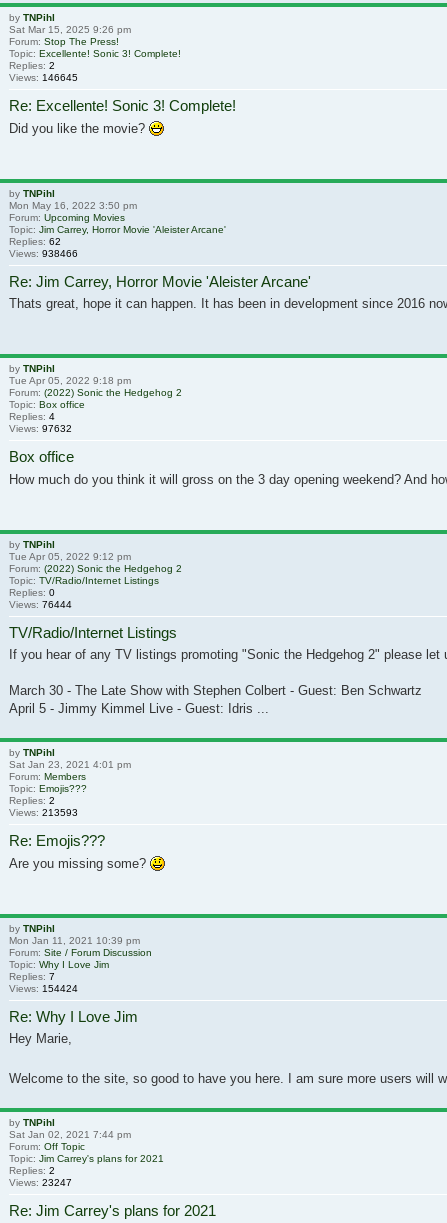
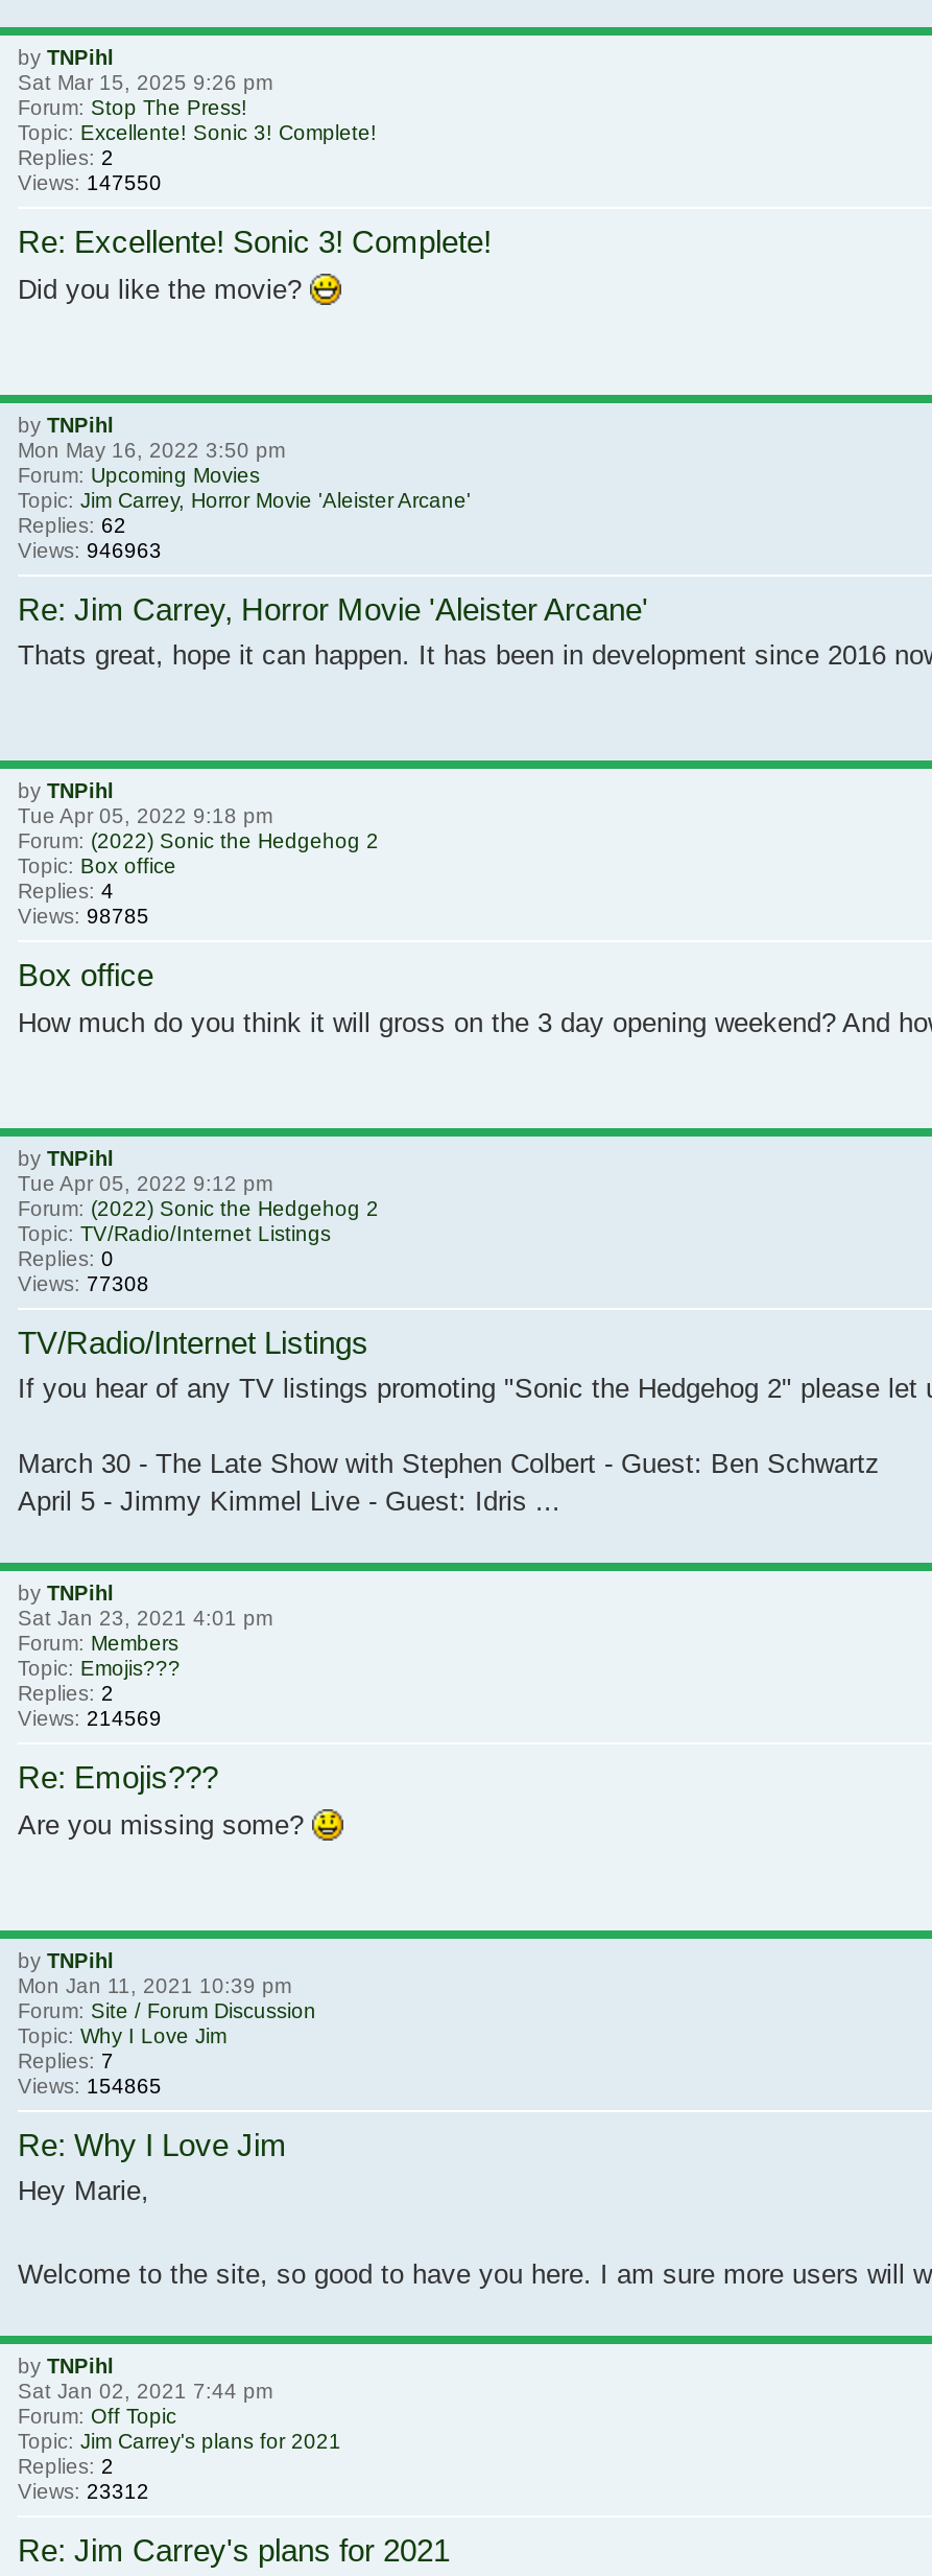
- Views: 146645
+ Views: 147550

- Views: 938466
+ Views: 946963

- Views: 97632
+ Views: 98785

- Views: 76444
+ Views: 77308

- Views: 213593
+ Views: 214569

- Views: 154424
+ Views: 154865

- Views: 23247
+ Views: 23312
